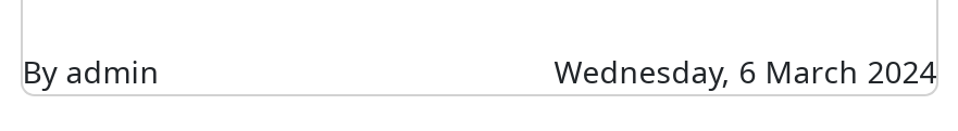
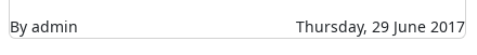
- Wednesday, 6 March 2024
+ Thursday, 29 June 2017
